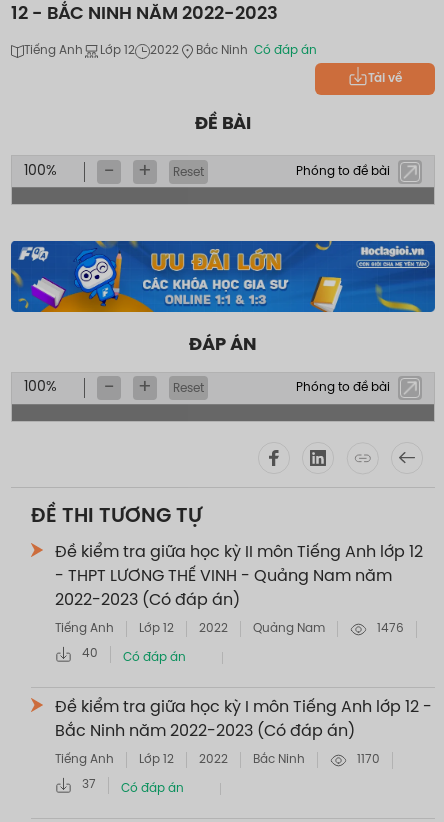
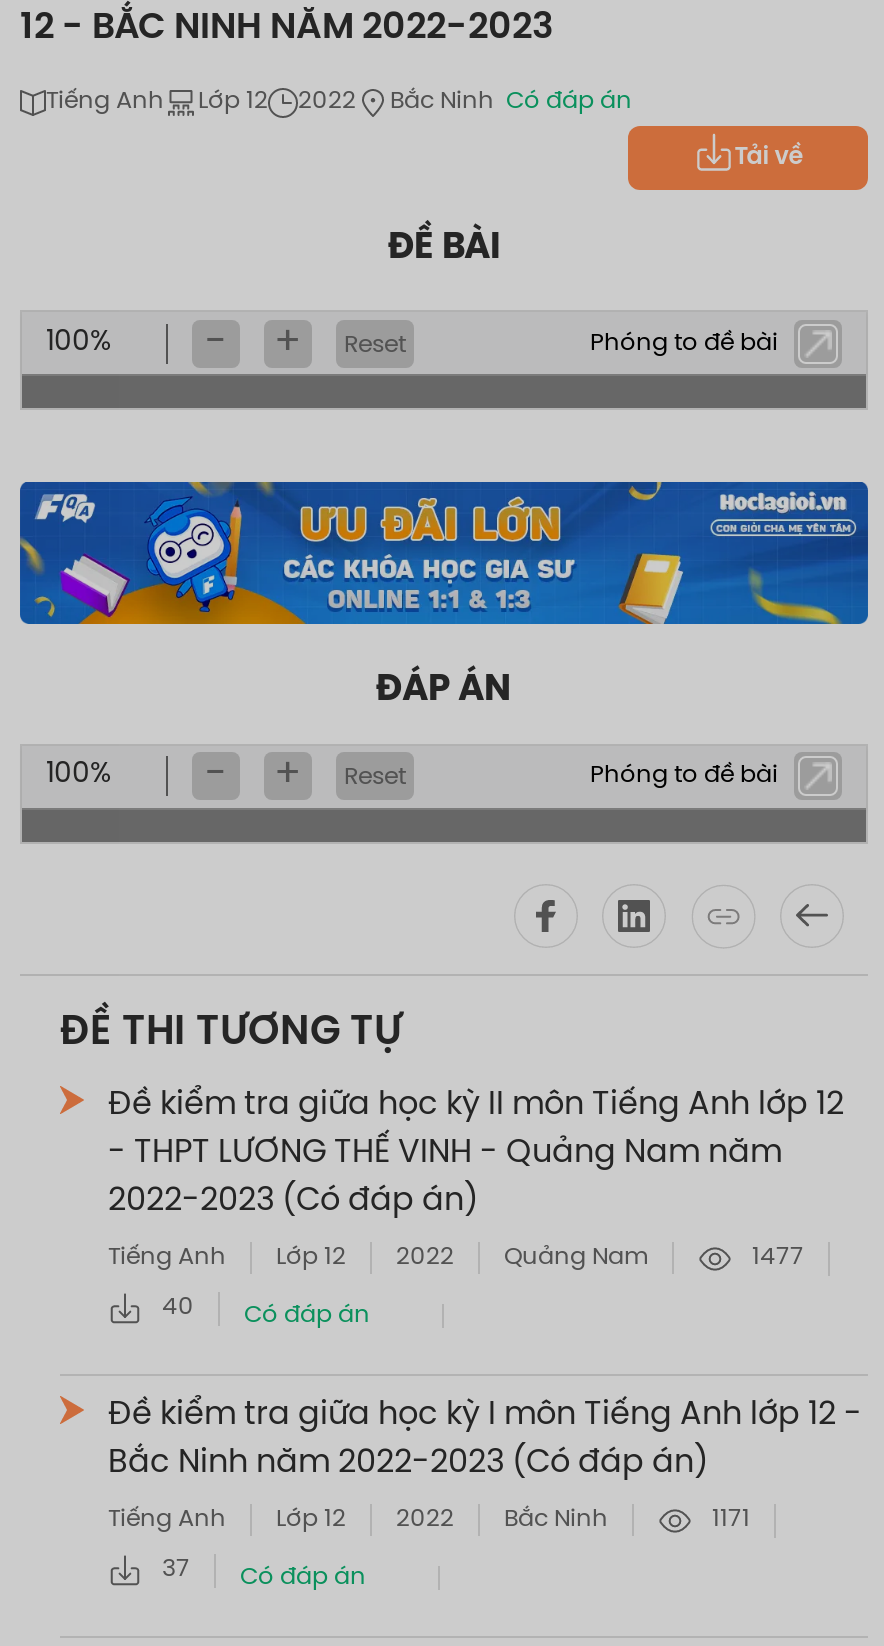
- 1476
+ 1477

- 1170
+ 1171
